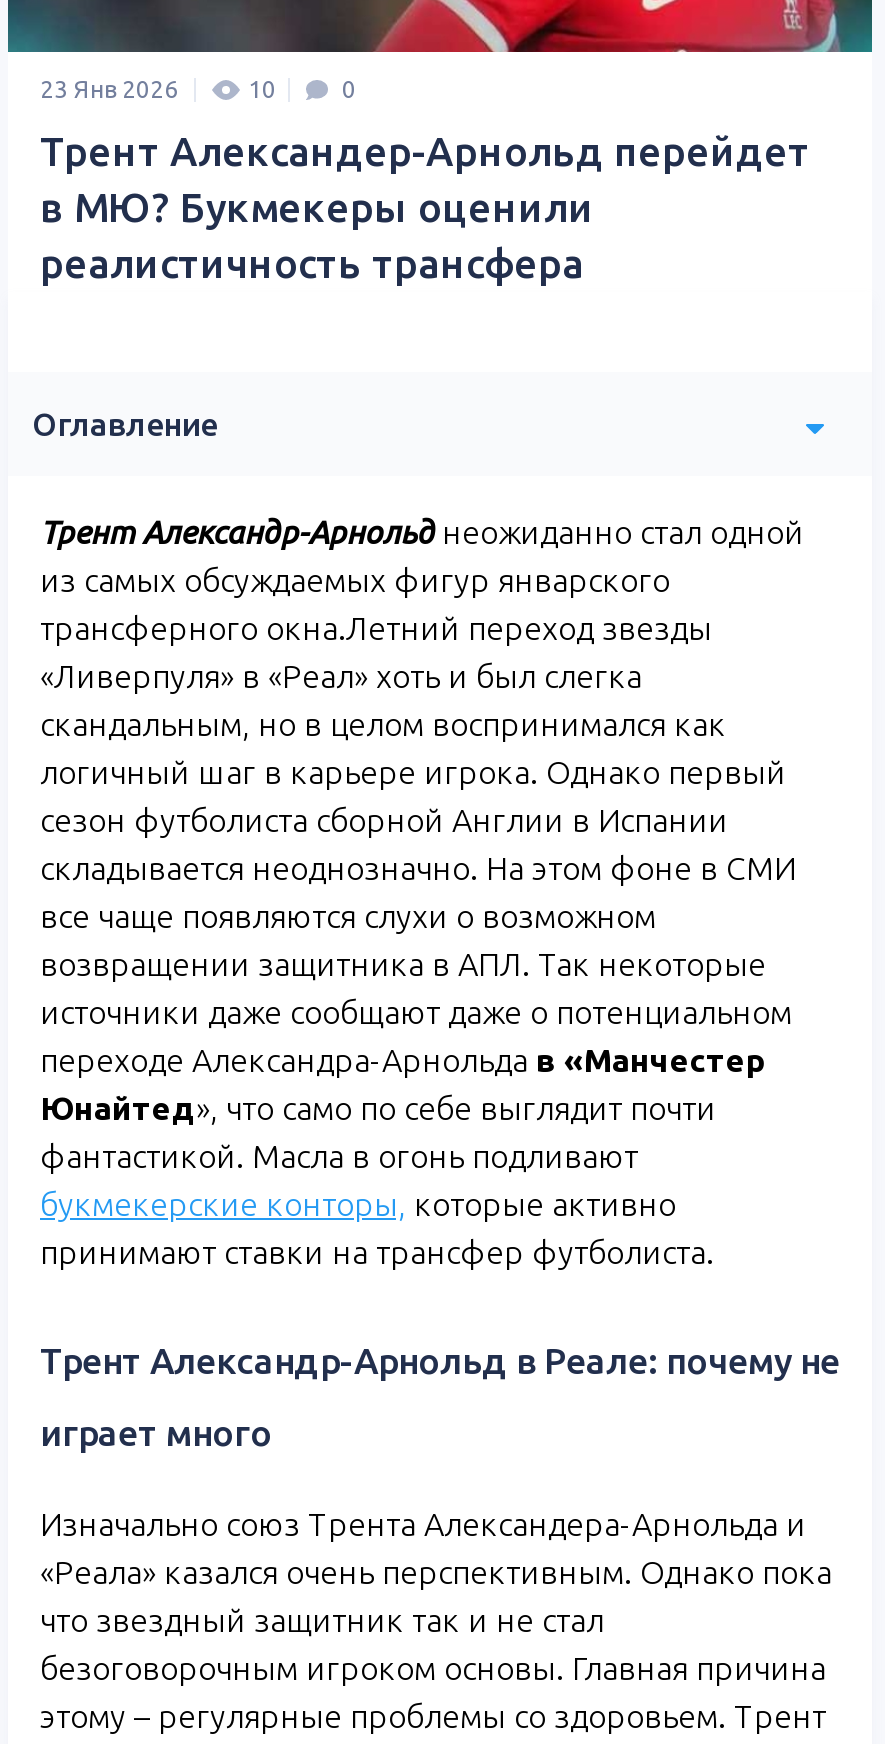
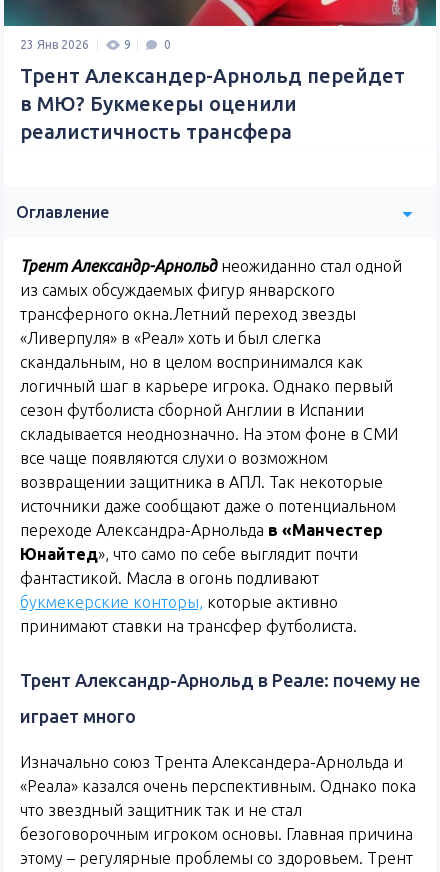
- 10
+ 9
